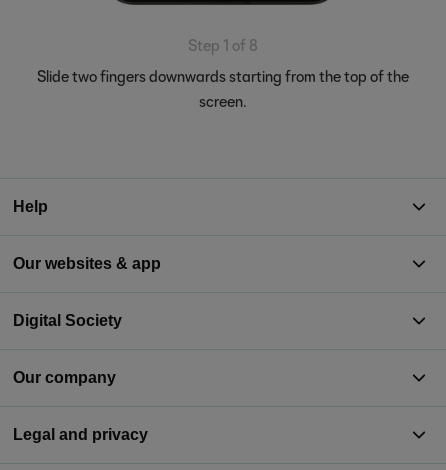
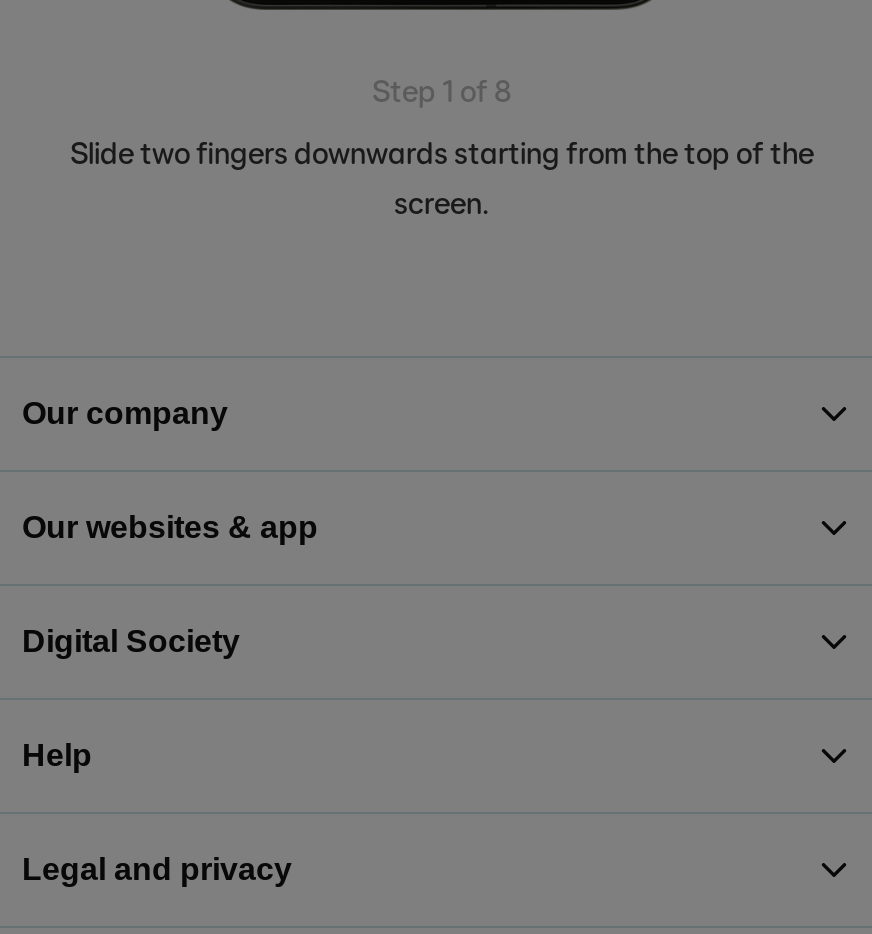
moved down: Help

moved up: Our company
